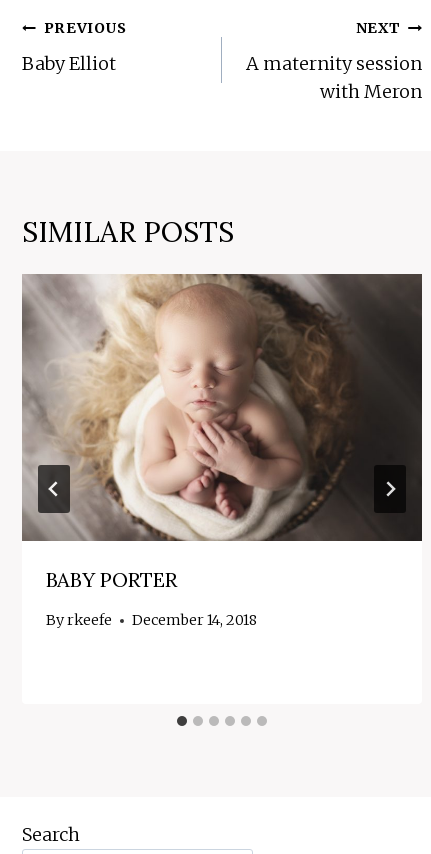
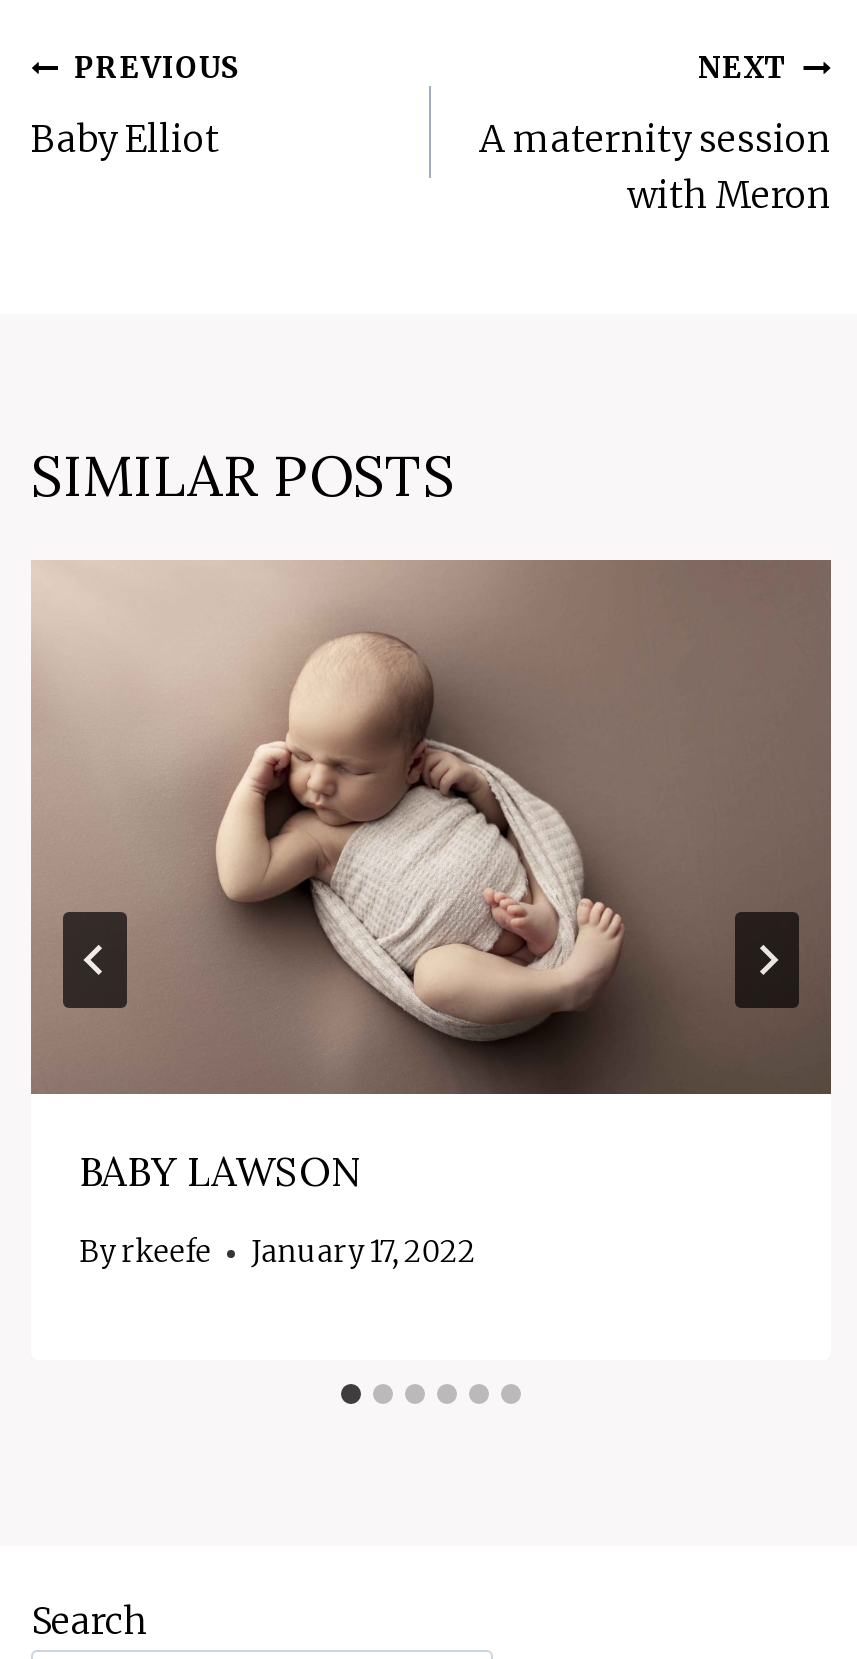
- [image]
- BABY PORTER
+ [image]
+ BABY LAWSON

- By rkeefe December 14, 2018
+ By rkeefe January 17, 2022
